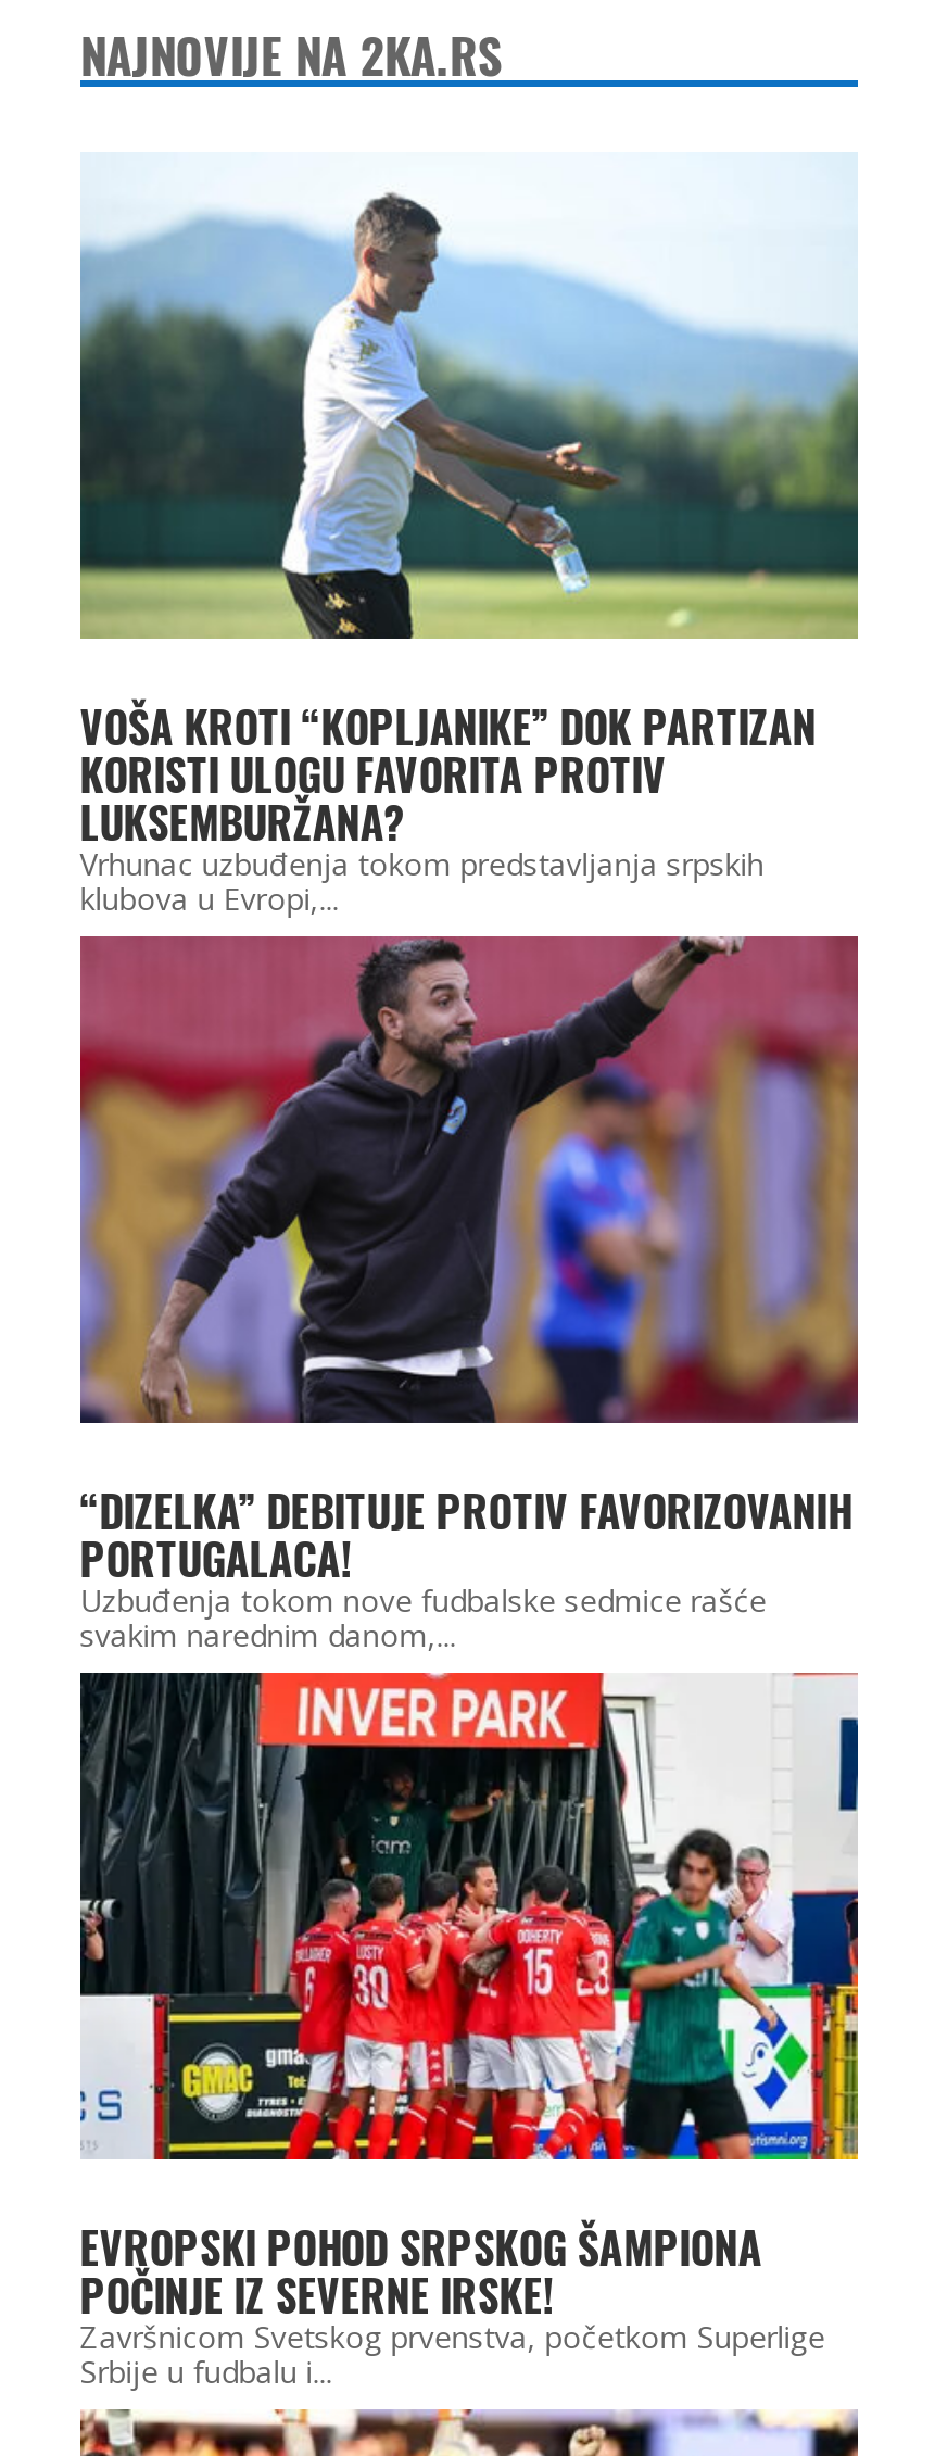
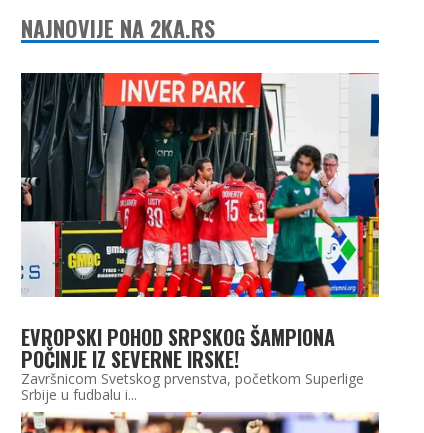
- [image]
- VOŠA KROTI “KOPLJANIKE” DOK PARTIZAN
- KORISTI ULOGU FAVORITA PROTIV
- LUKSEMBURŽANA?
- Vrhunac uzbuđenja tokom predstavljanja srpskih
- klubova u Evropi,...

- [image]
- “DIZELKA” DEBITUJE PROTIV FAVORIZOVANIH
- PORTUGALACA!
- Uzbuđenja tokom nove fudbalske sedmice rašće
- svakim narednim danom,...
